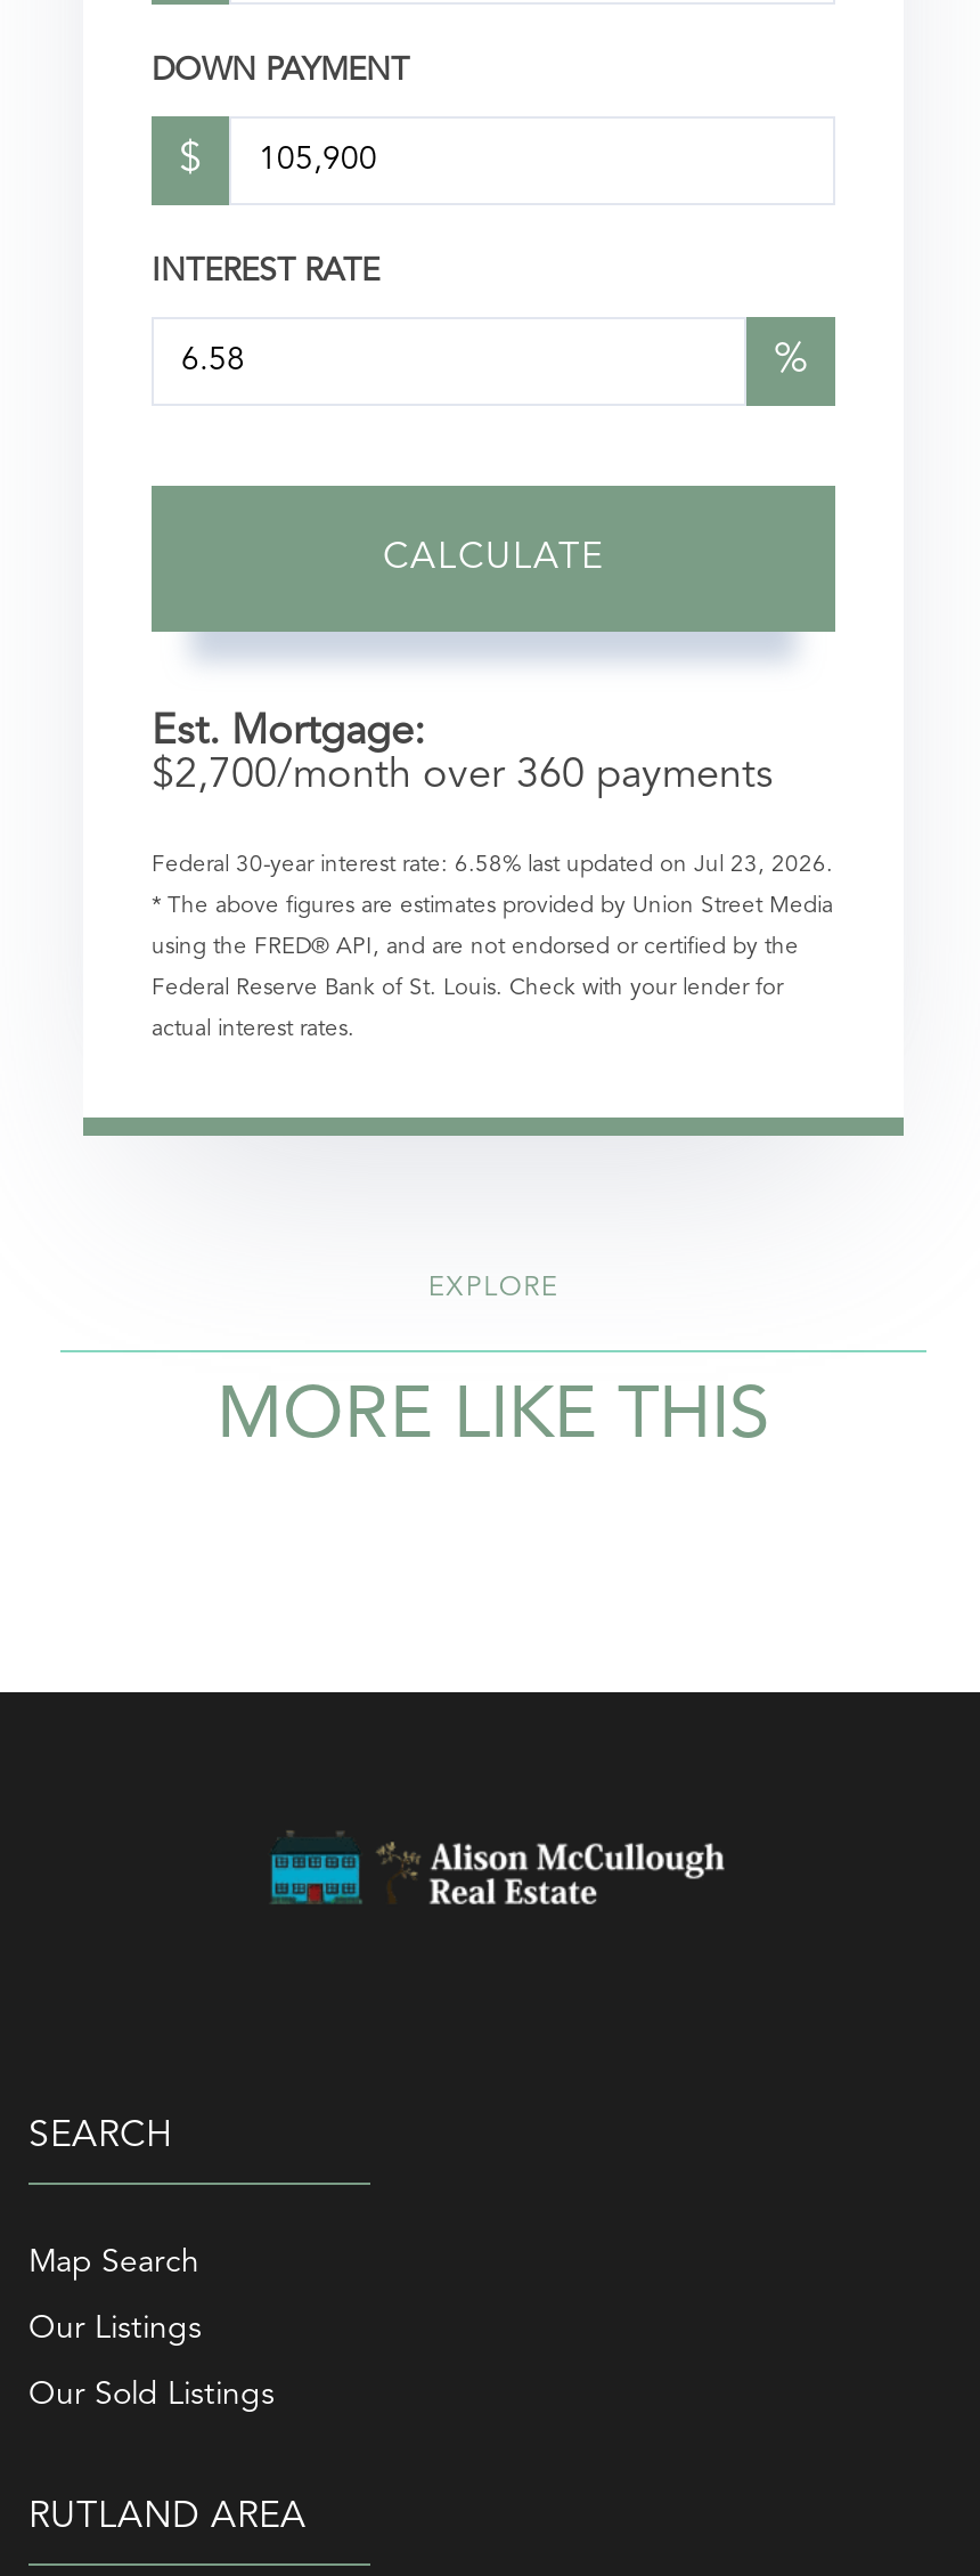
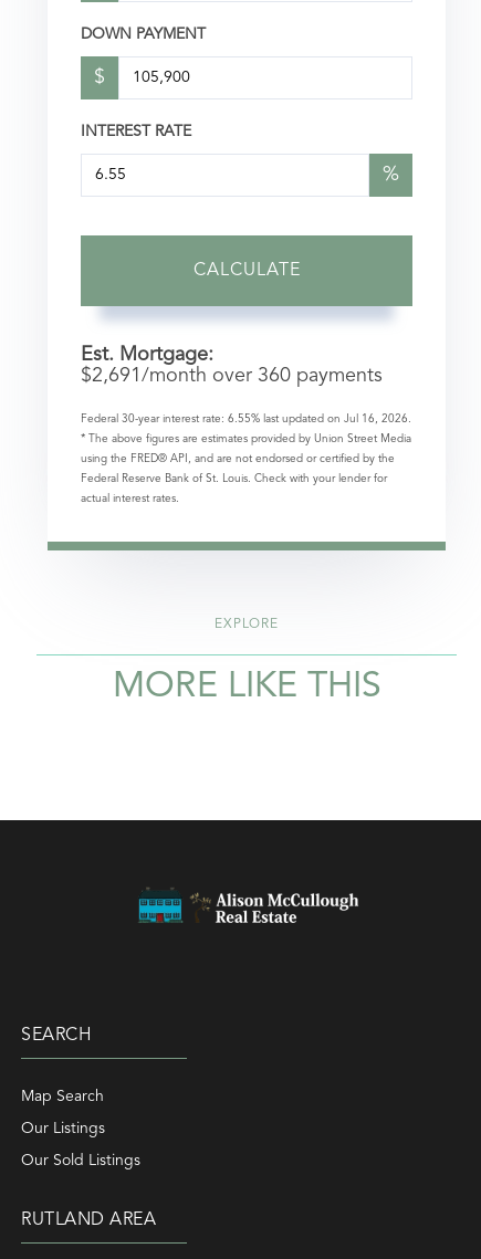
- $2,700/month over 360 payments
+ $2,691/month over 360 payments

- Federal 30-year interest rate: 6.58% last updated on Jul 23, 2026.
+ Federal 30-year interest rate: 6.55% last updated on Jul 16, 2026.
